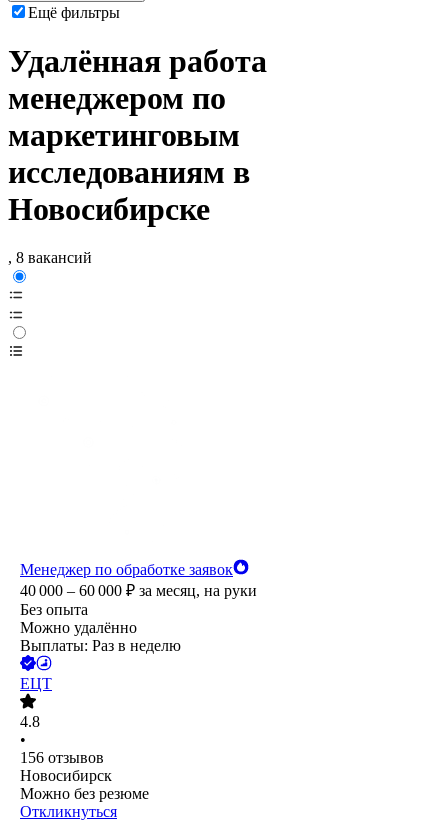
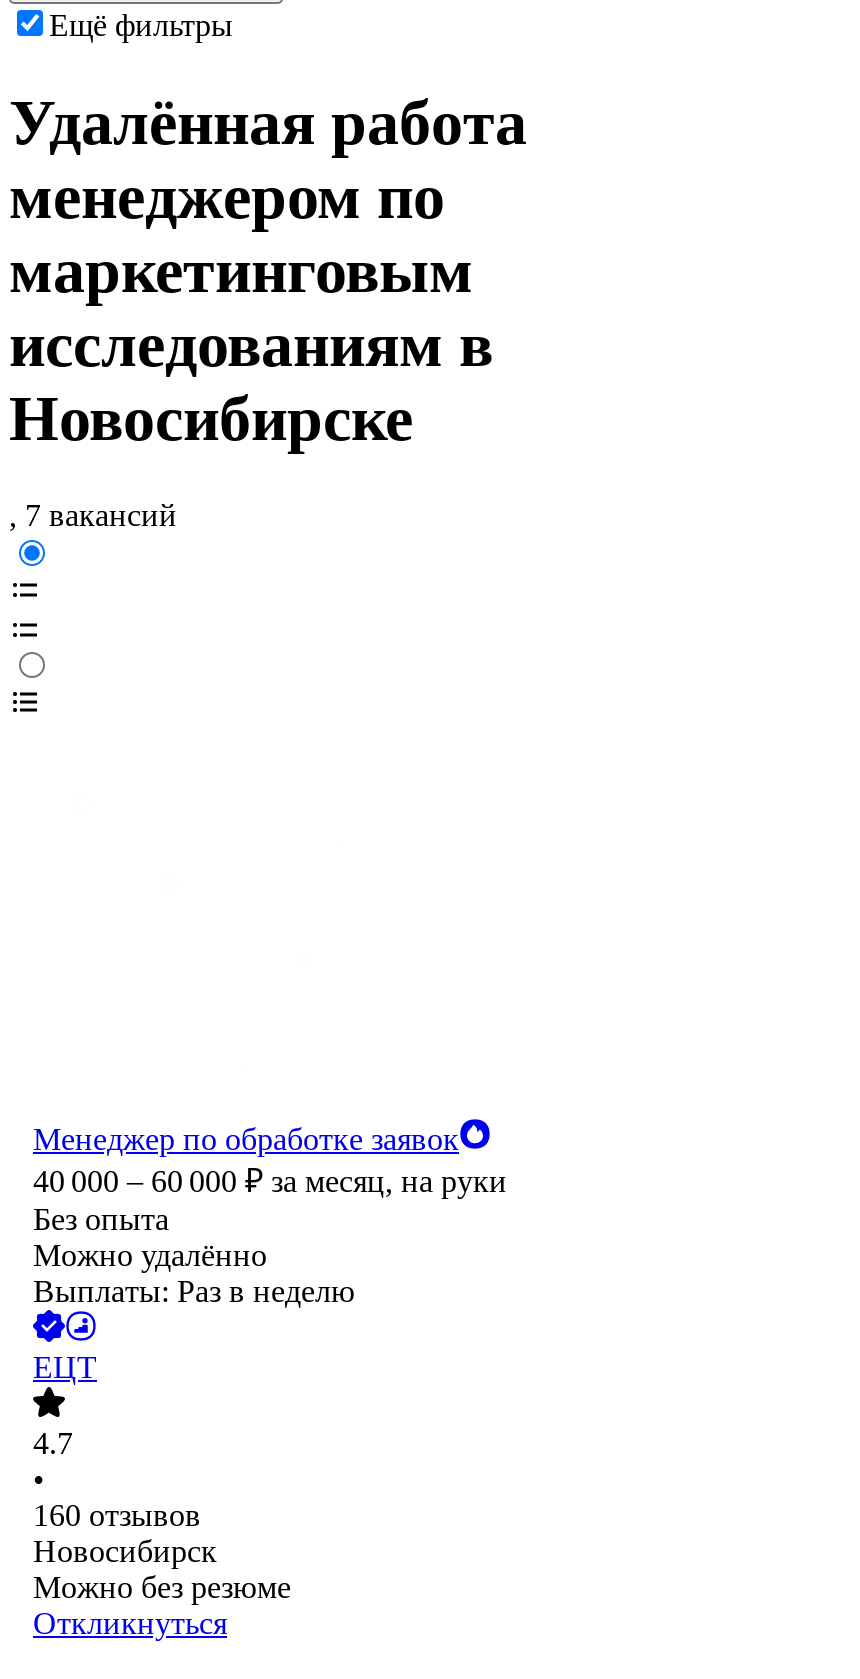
- , 8 вакансий
+ , 7 вакансий

- 4.8
+ 4.7

- 156 отзывов
+ 160 отзывов
